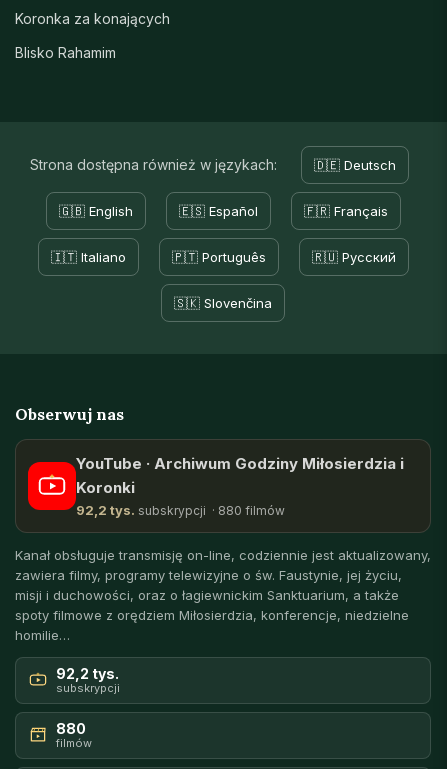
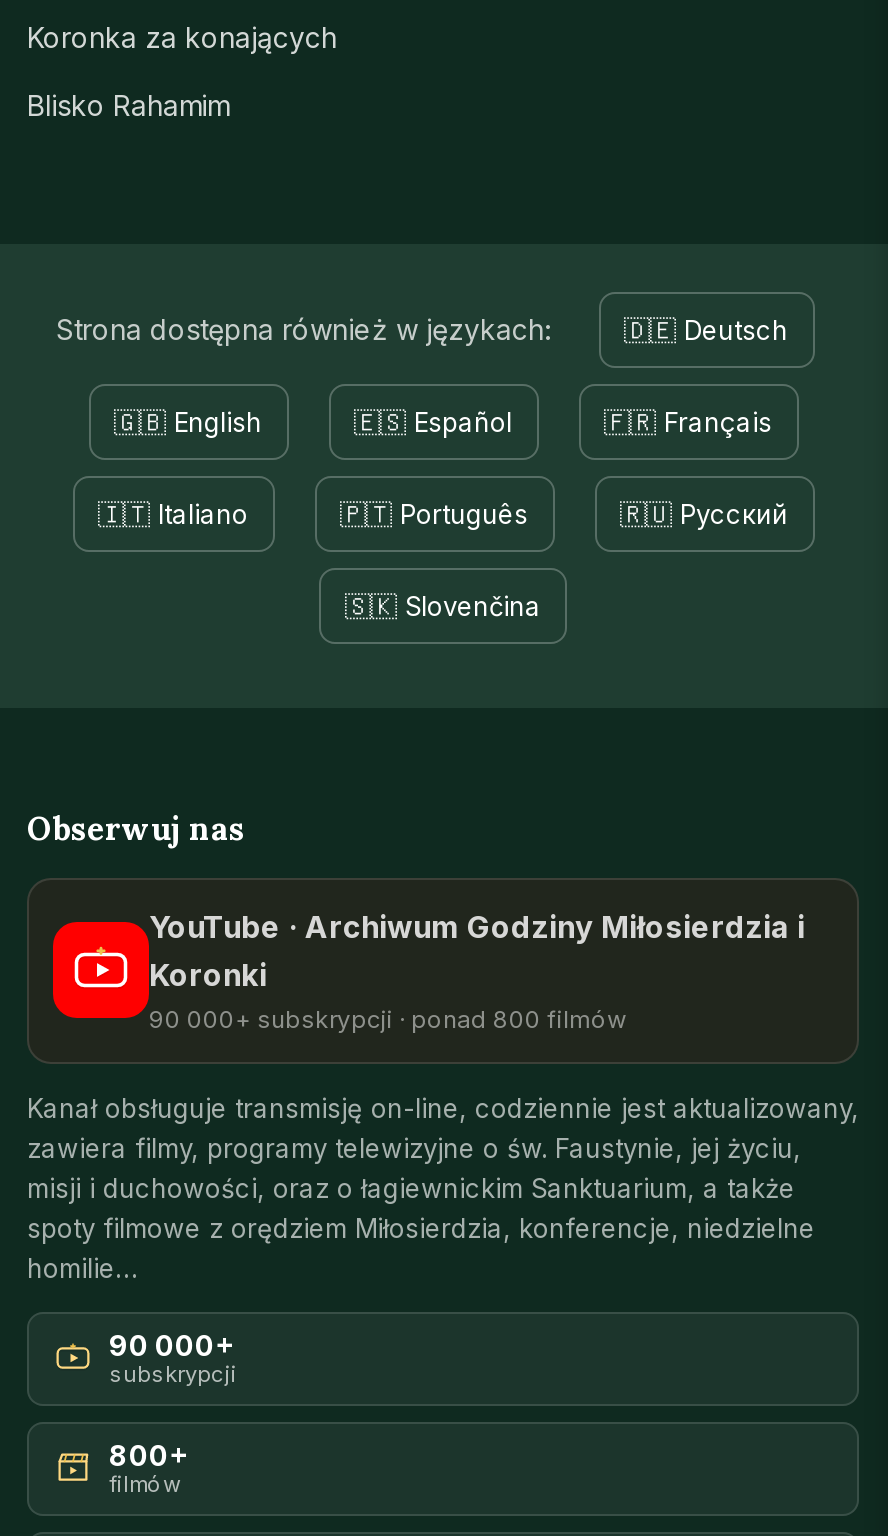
- 92,2 tys. subskrypcji · 880 filmów
+ 90 000+ subskrypcji · ponad 800 filmów

- 92,2 tys.
+ 90 000+

- 880
+ 800+
